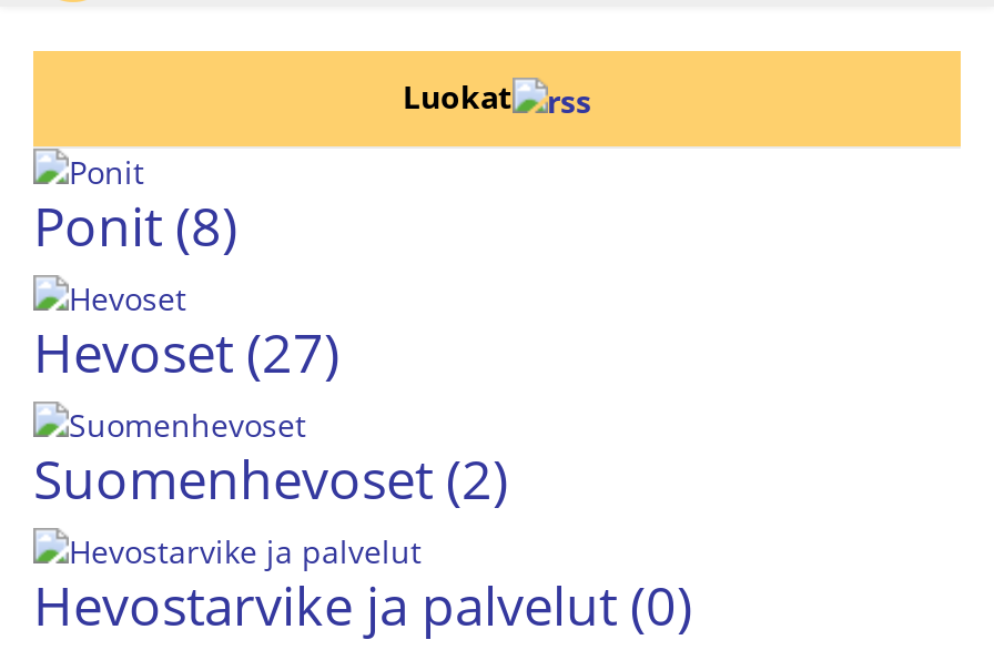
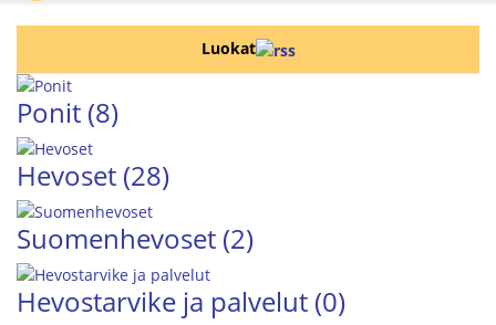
- Hevoset (27)
+ Hevoset (28)
